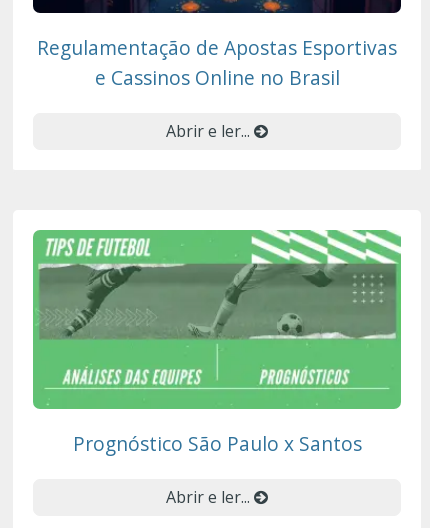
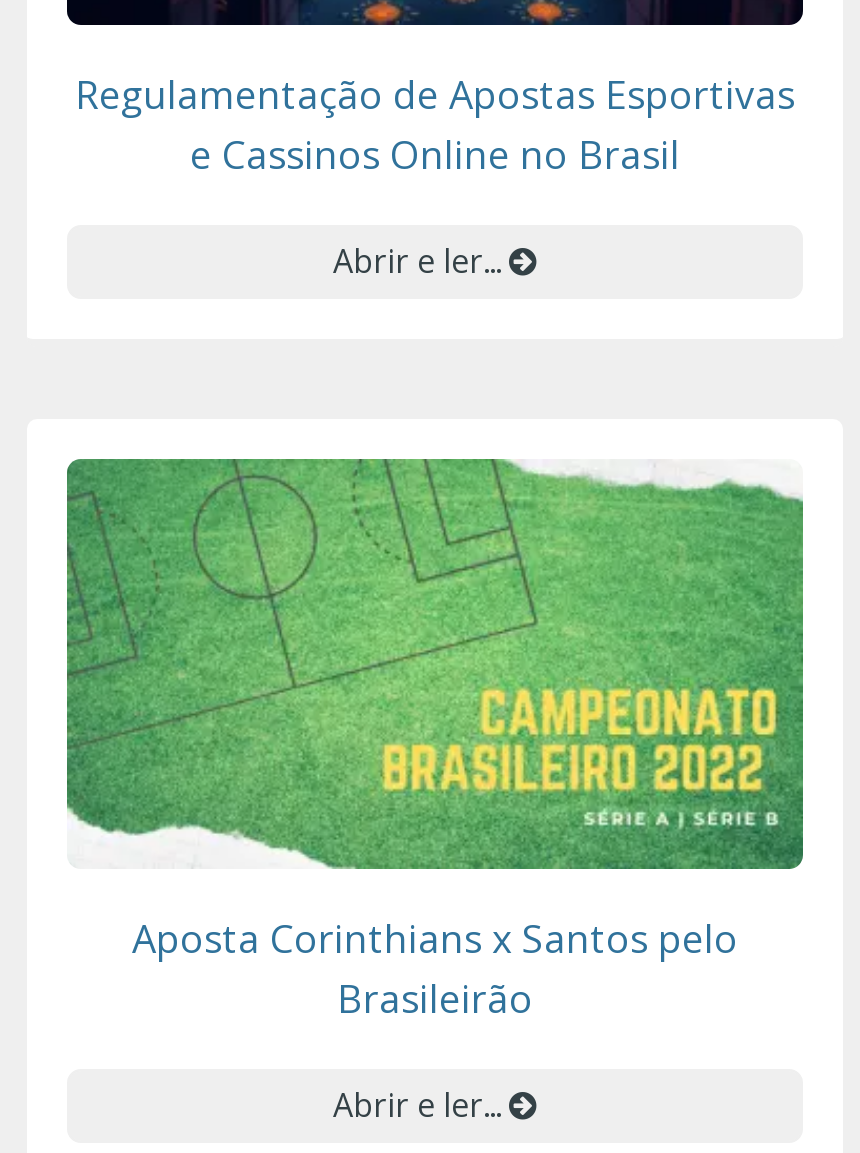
- [image]
- Prognóstico São Paulo x Santos
+ [image]
+ Aposta Corinthians x Santos pelo
+ Brasileirão
